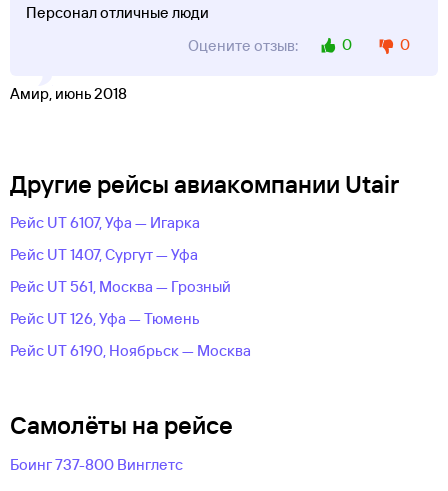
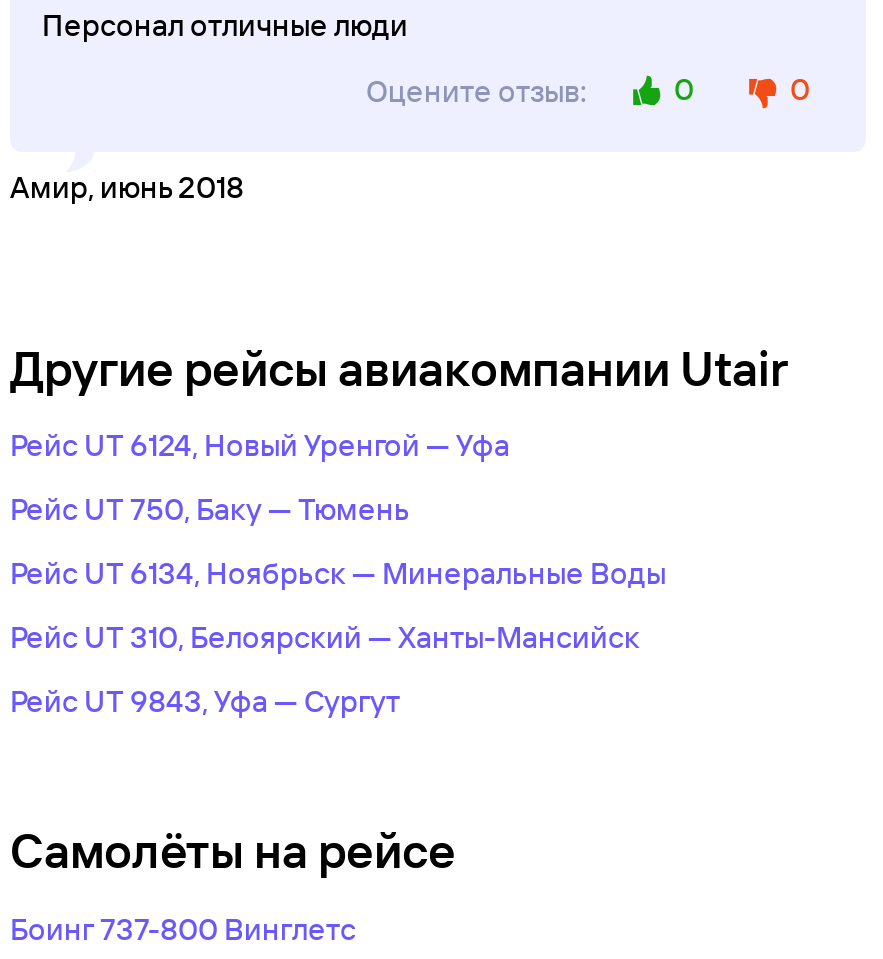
- Рейс UT 6107, Уфа — Игарка
+ Рейс UT 6124, Новый Уренгой — Уфа

- Рейс UT 1407, Сургут — Уфа
+ Рейс UT 750, Баку — Тюмень

- Рейс UT 561, Москва — Грозный
+ Рейс UT 6134, Ноябрьск — Минеральные Воды

- Рейс UT 126, Уфа — Тюмень
+ Рейс UT 310, Белоярский — Ханты-Мансийск

- Рейс UT 6190, Ноябрьск — Москва
+ Рейс UT 9843, Уфа — Сургут
